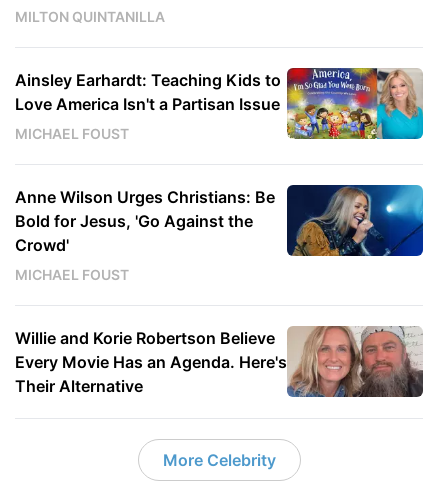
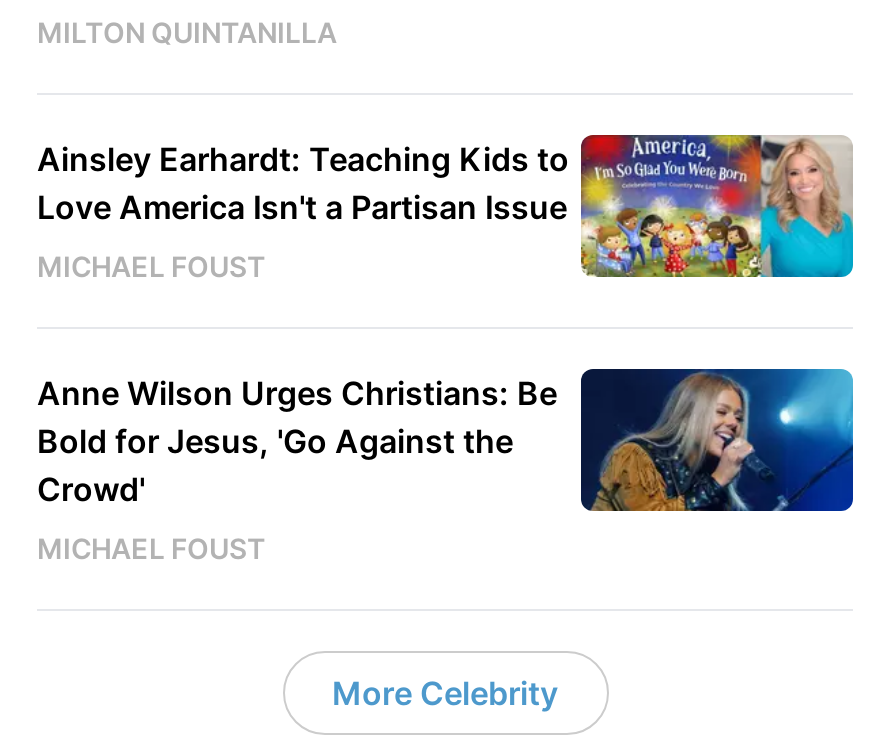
- [image]
- Willie and Korie Robertson Believe
- Every Movie Has an Agenda. Here's
- Their Alternative
